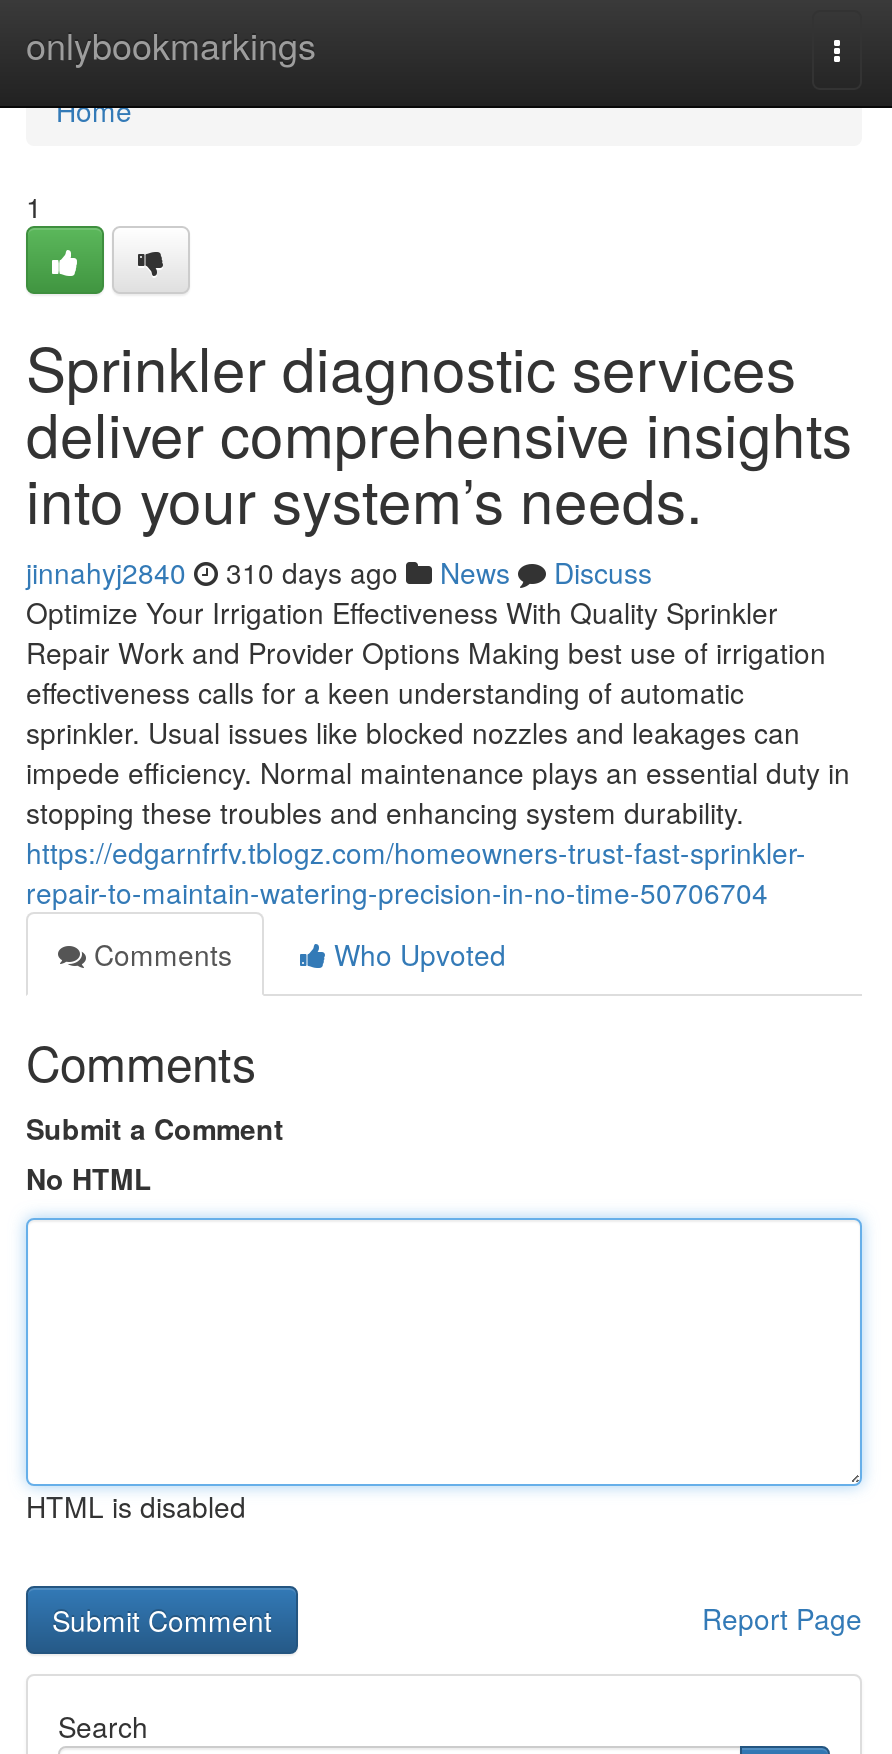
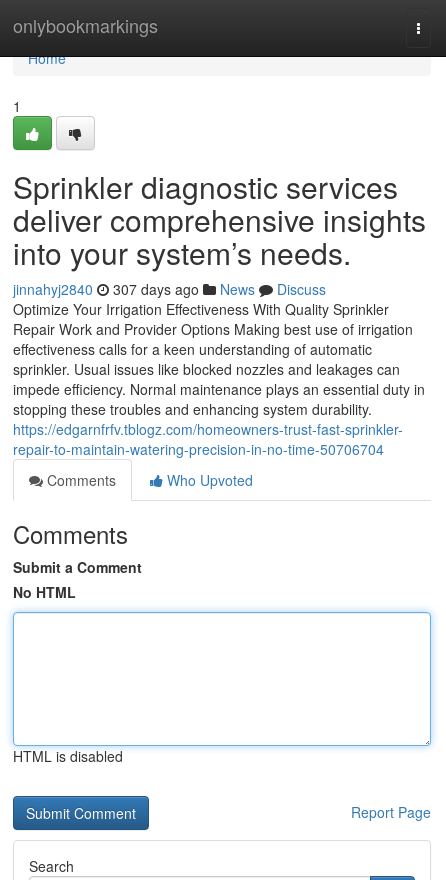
- jinnahyj2840 310 days ago News Discuss
+ jinnahyj2840 307 days ago News Discuss
